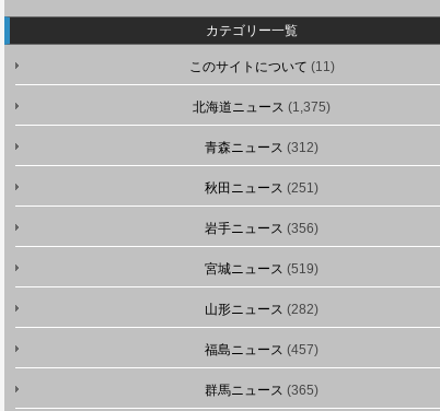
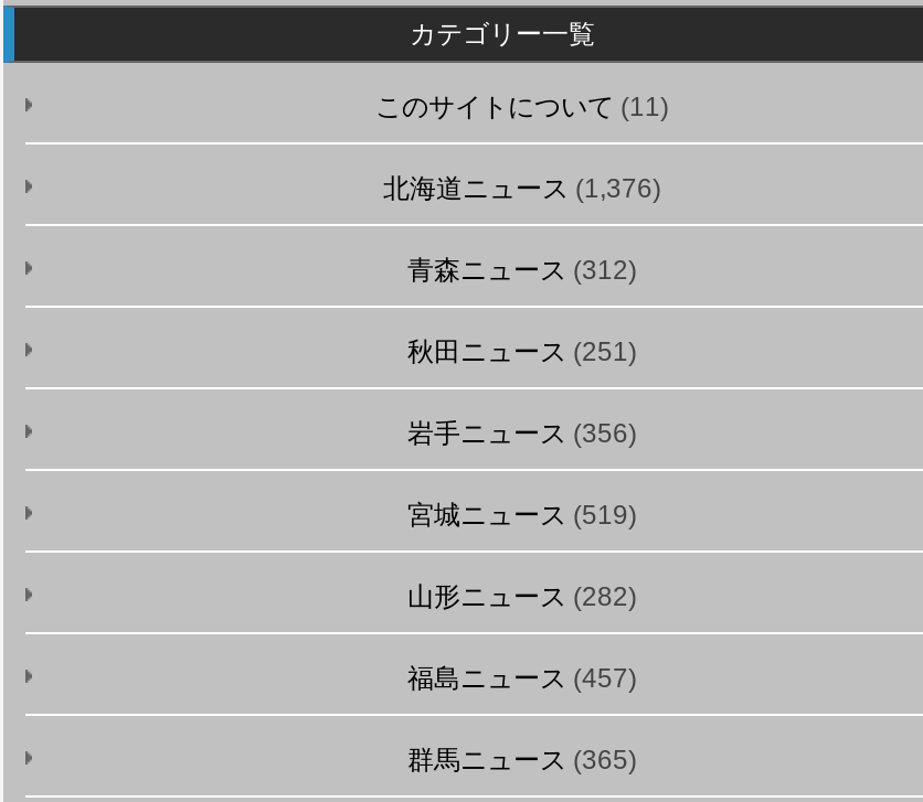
- 北海道ニュース(1,375)
+ 北海道ニュース(1,376)
